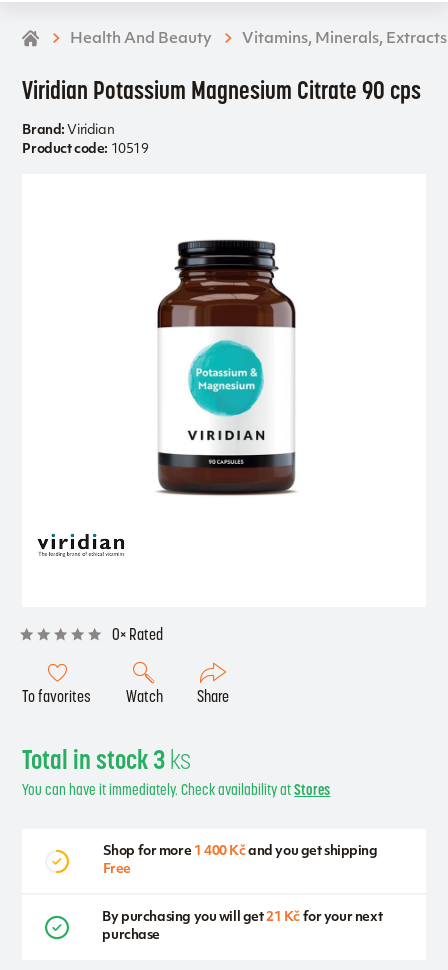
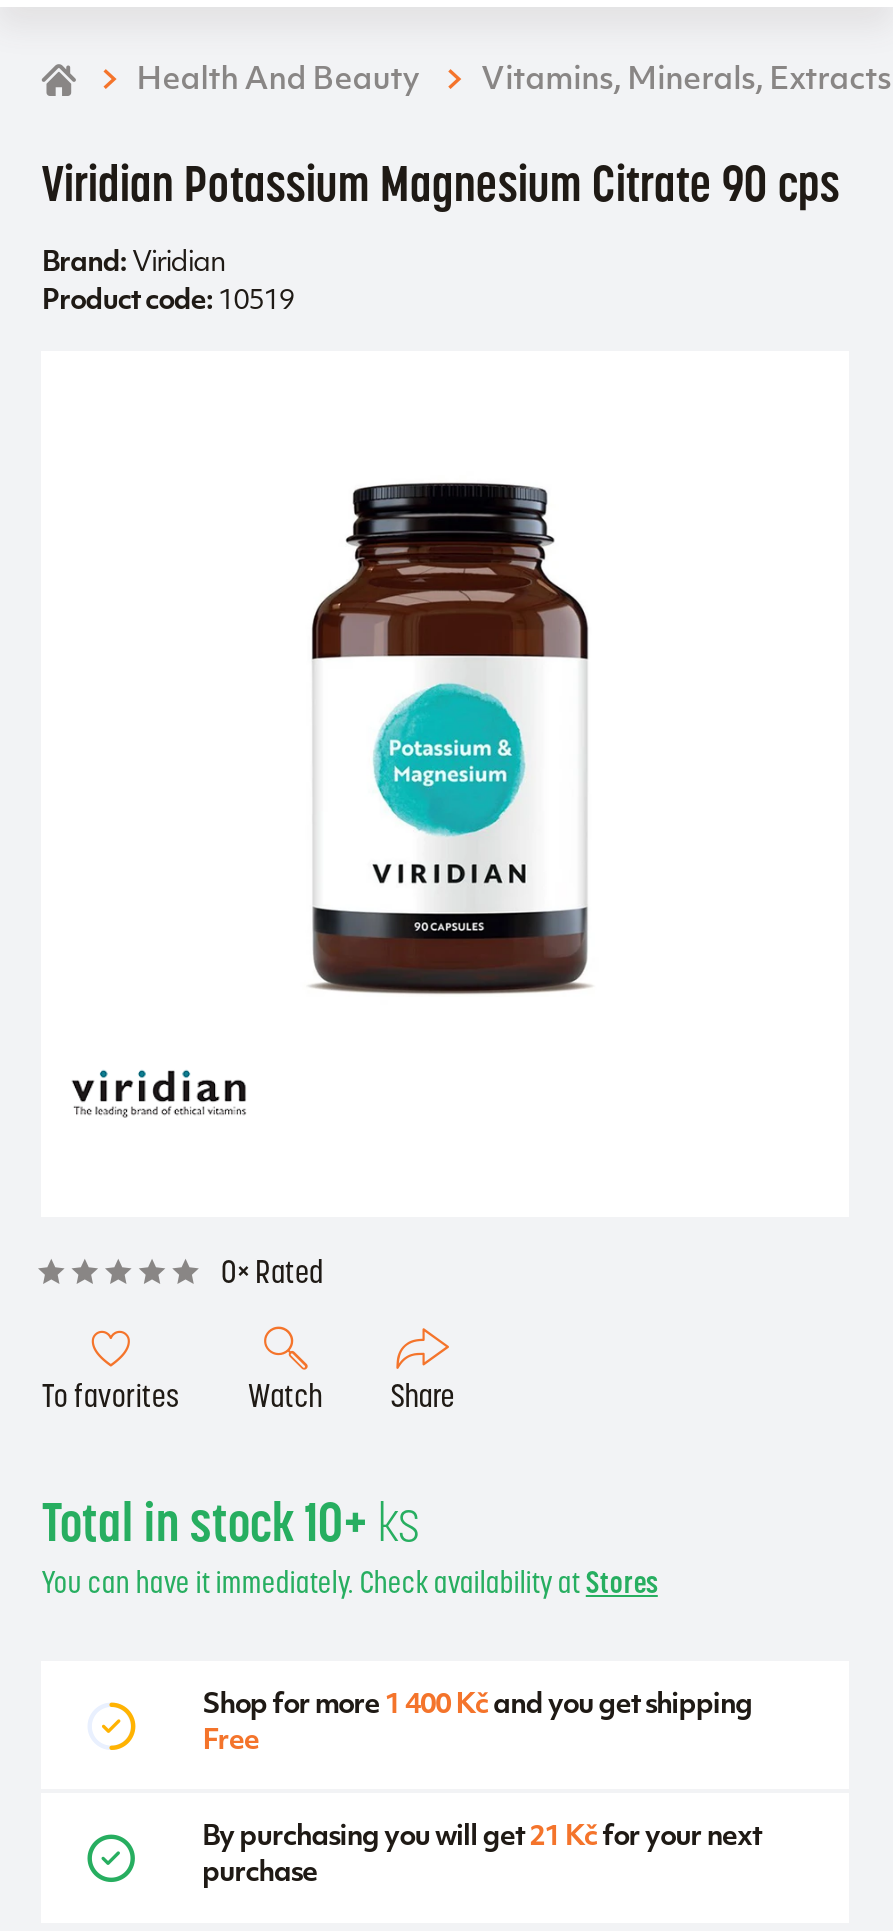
- Total in stock 3 ks
+ Total in stock 10+ ks
